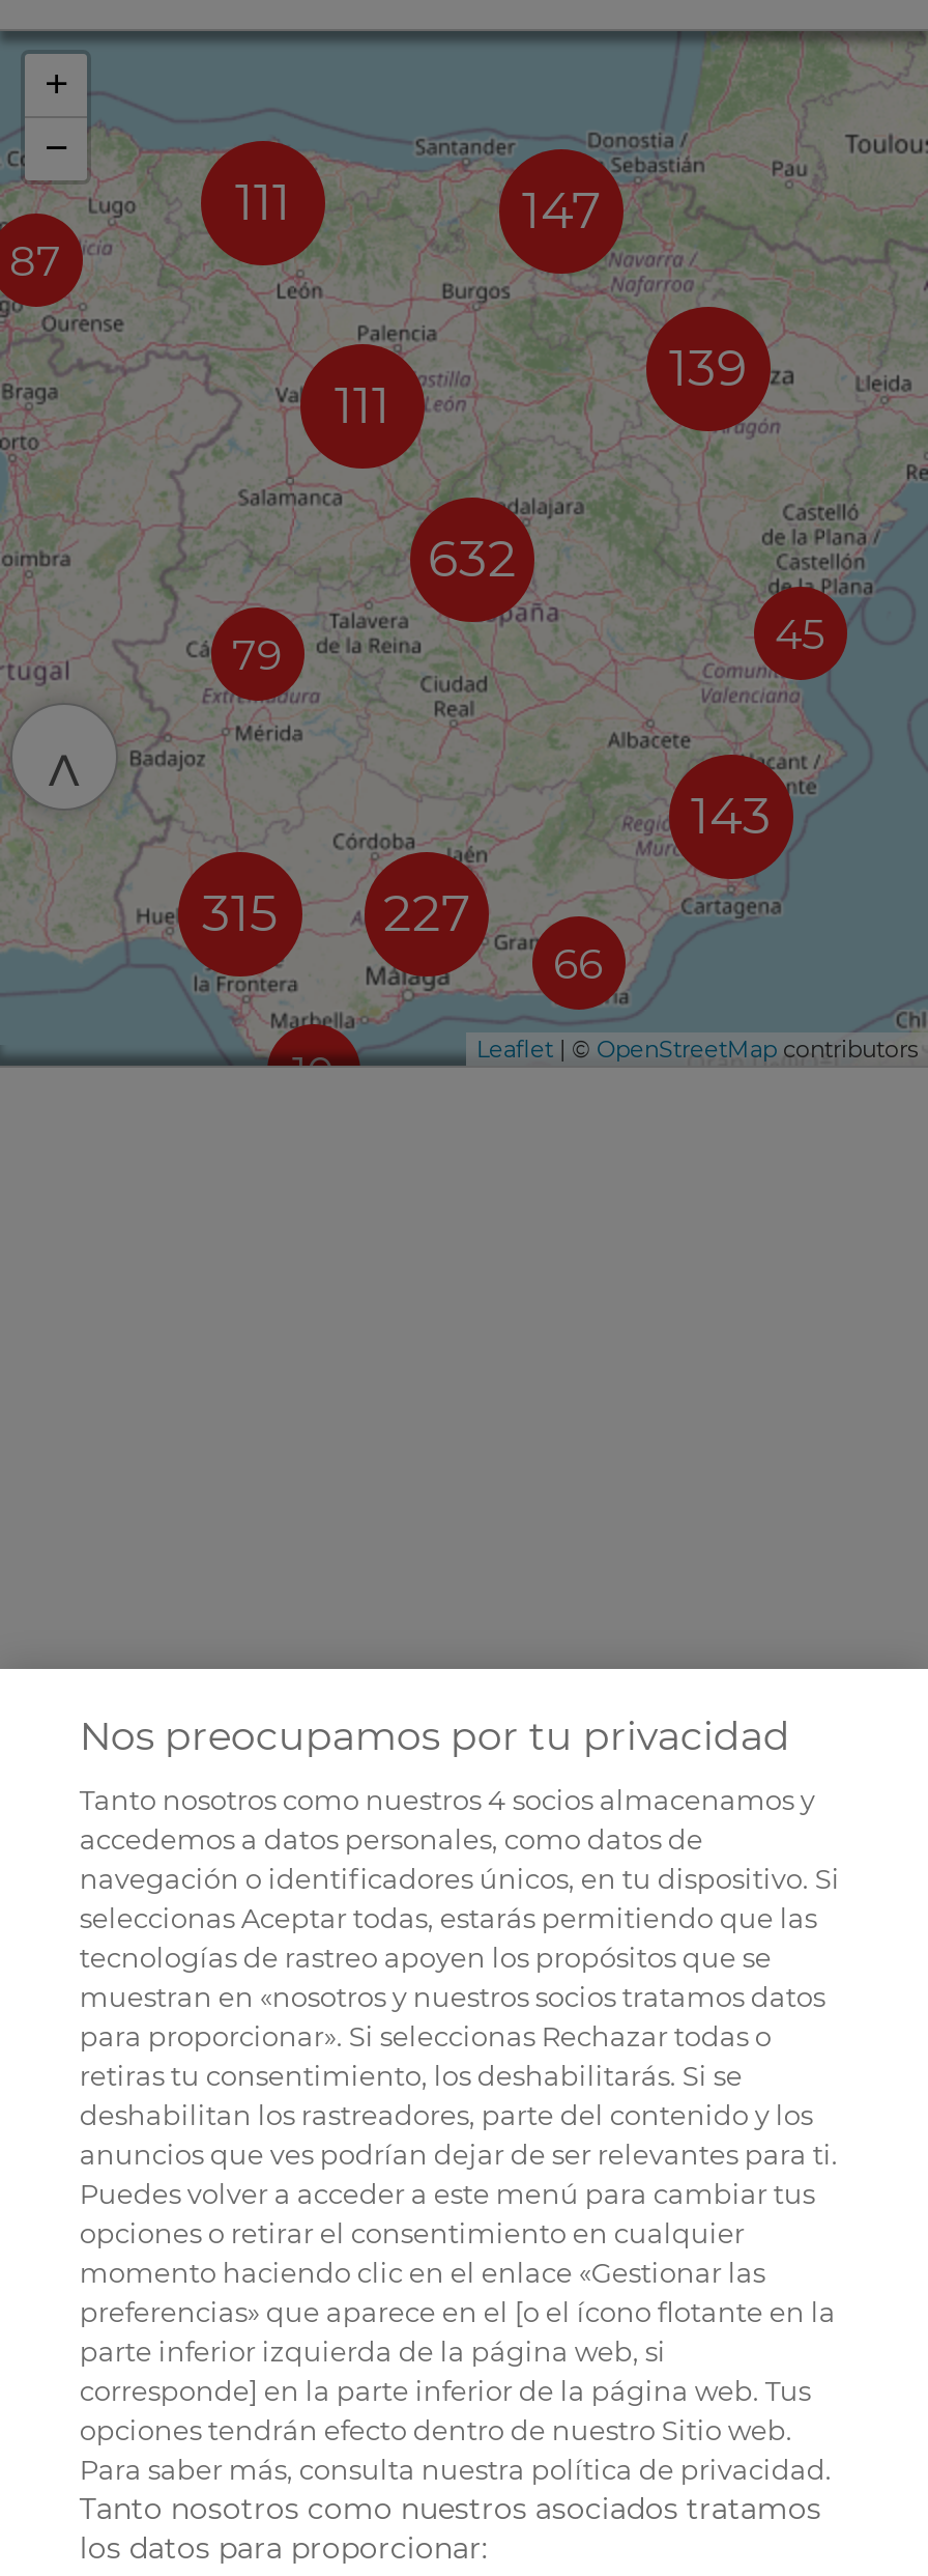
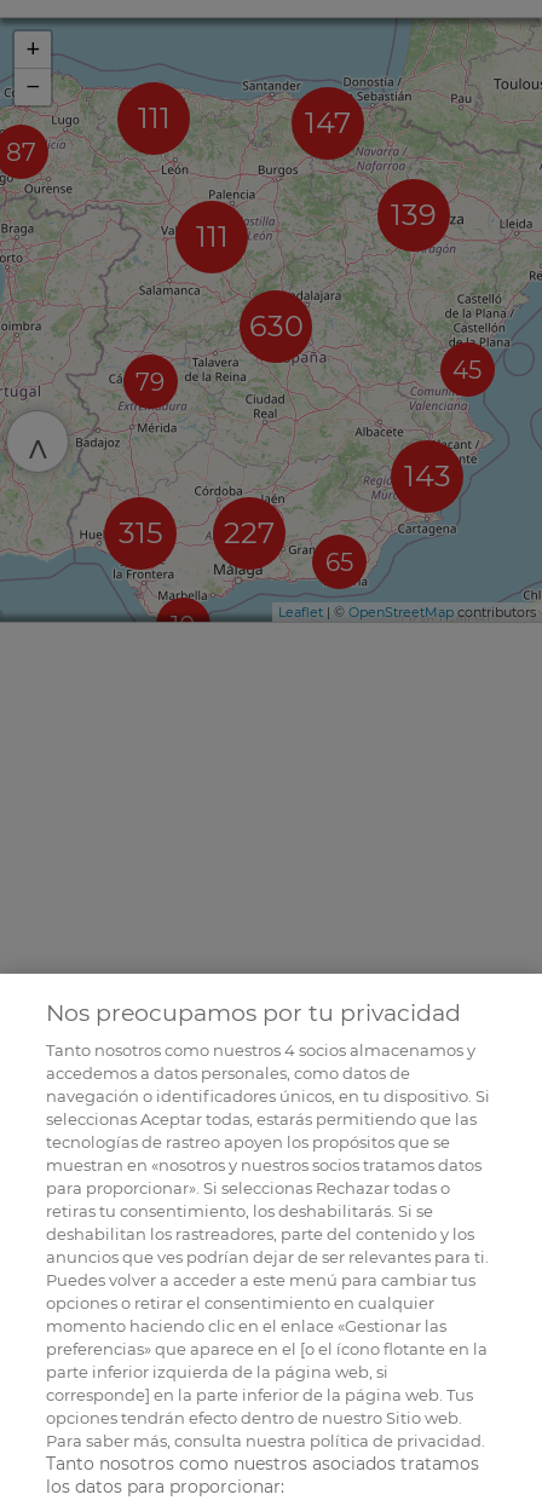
- 632
+ 630

- 66
+ 65
